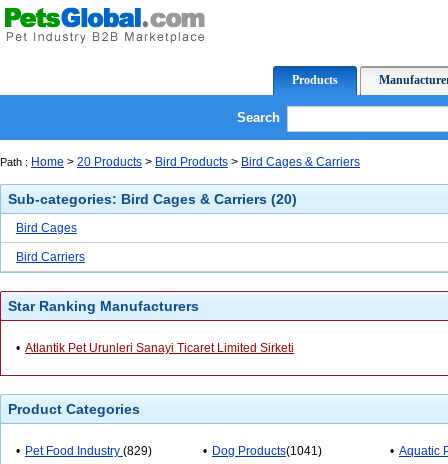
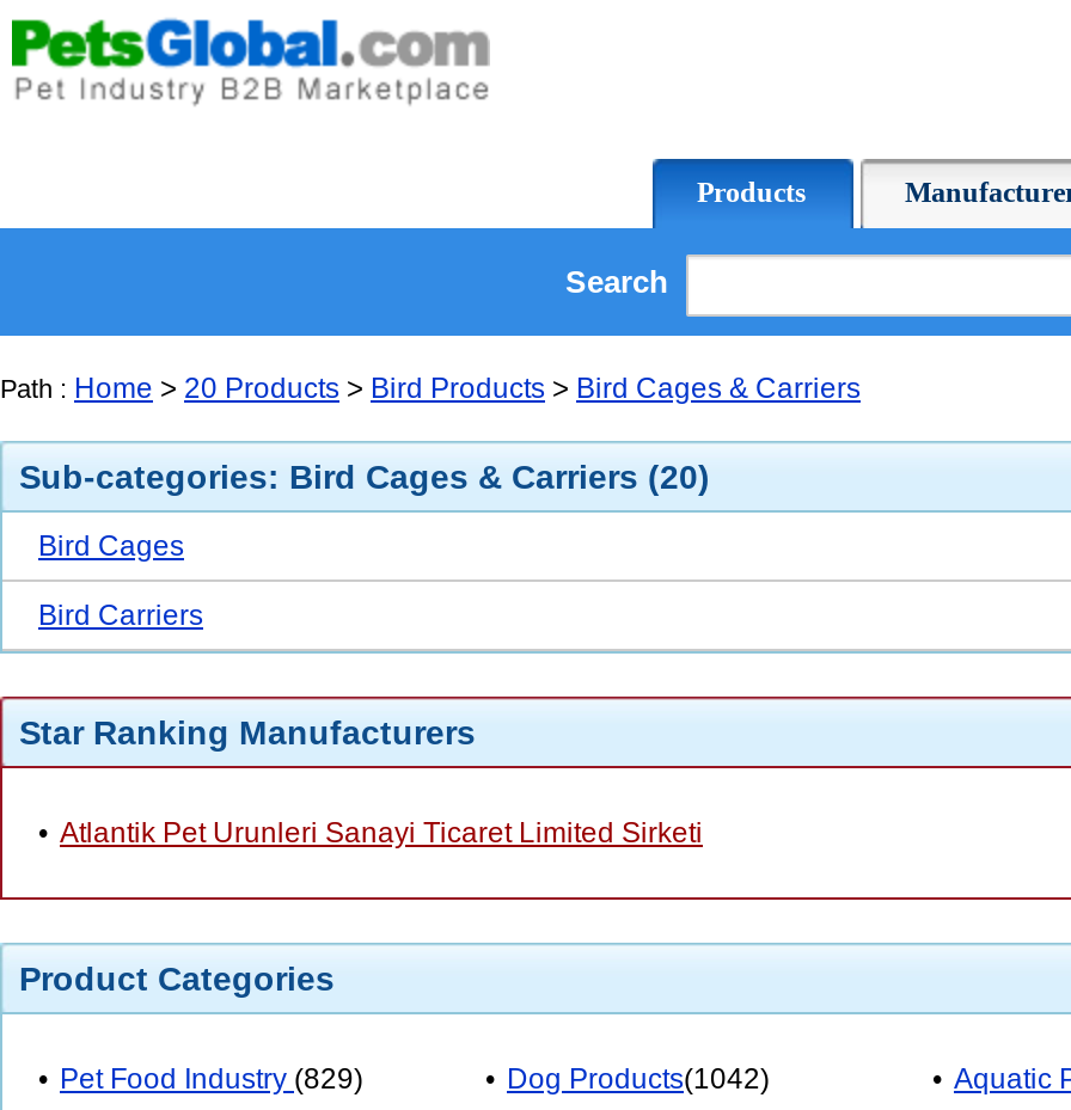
- • Dog Products(1041)
+ • Dog Products(1042)
